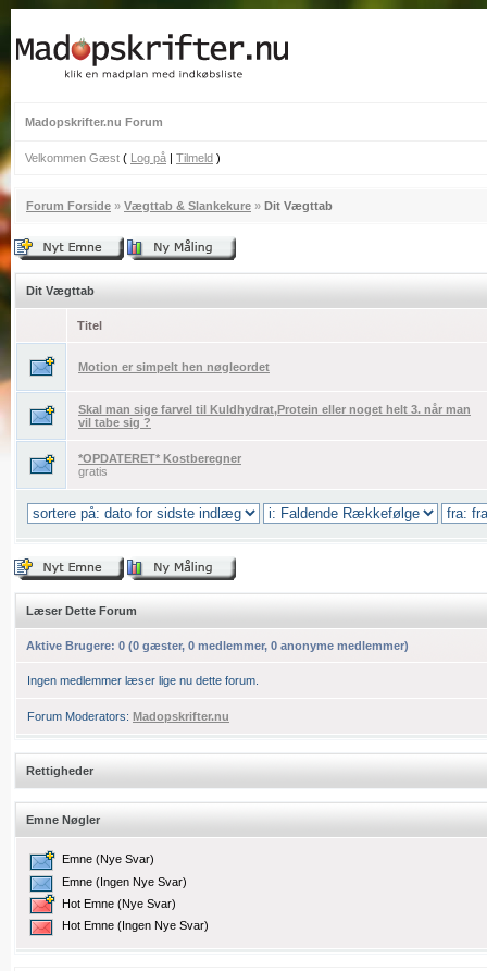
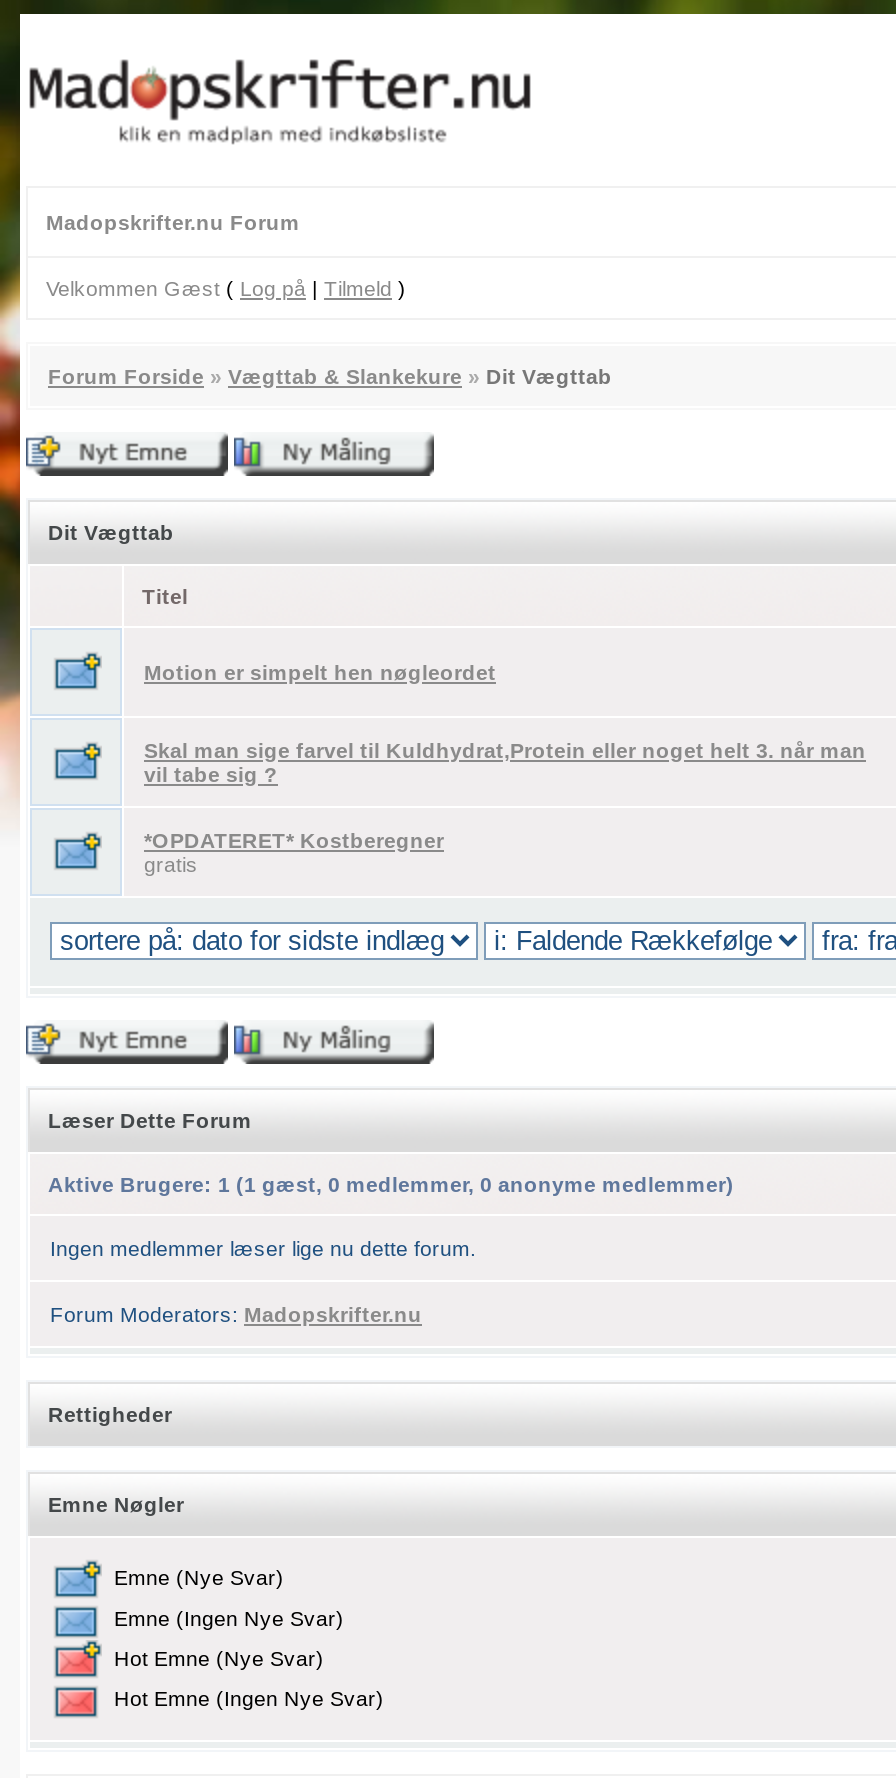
- Aktive Brugere: 0 (0 gæster, 0 medlemmer, 0 anonyme medlemmer)
+ Aktive Brugere: 1 (1 gæst, 0 medlemmer, 0 anonyme medlemmer)
